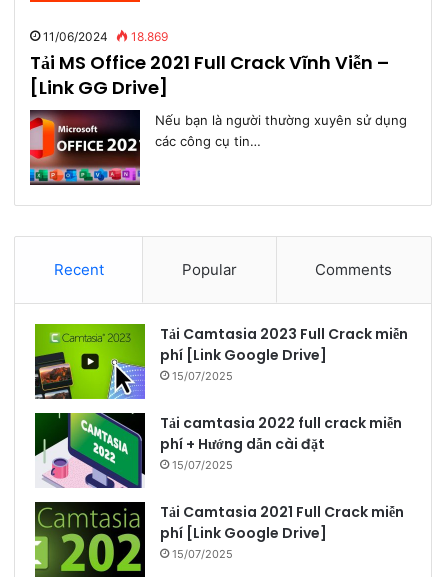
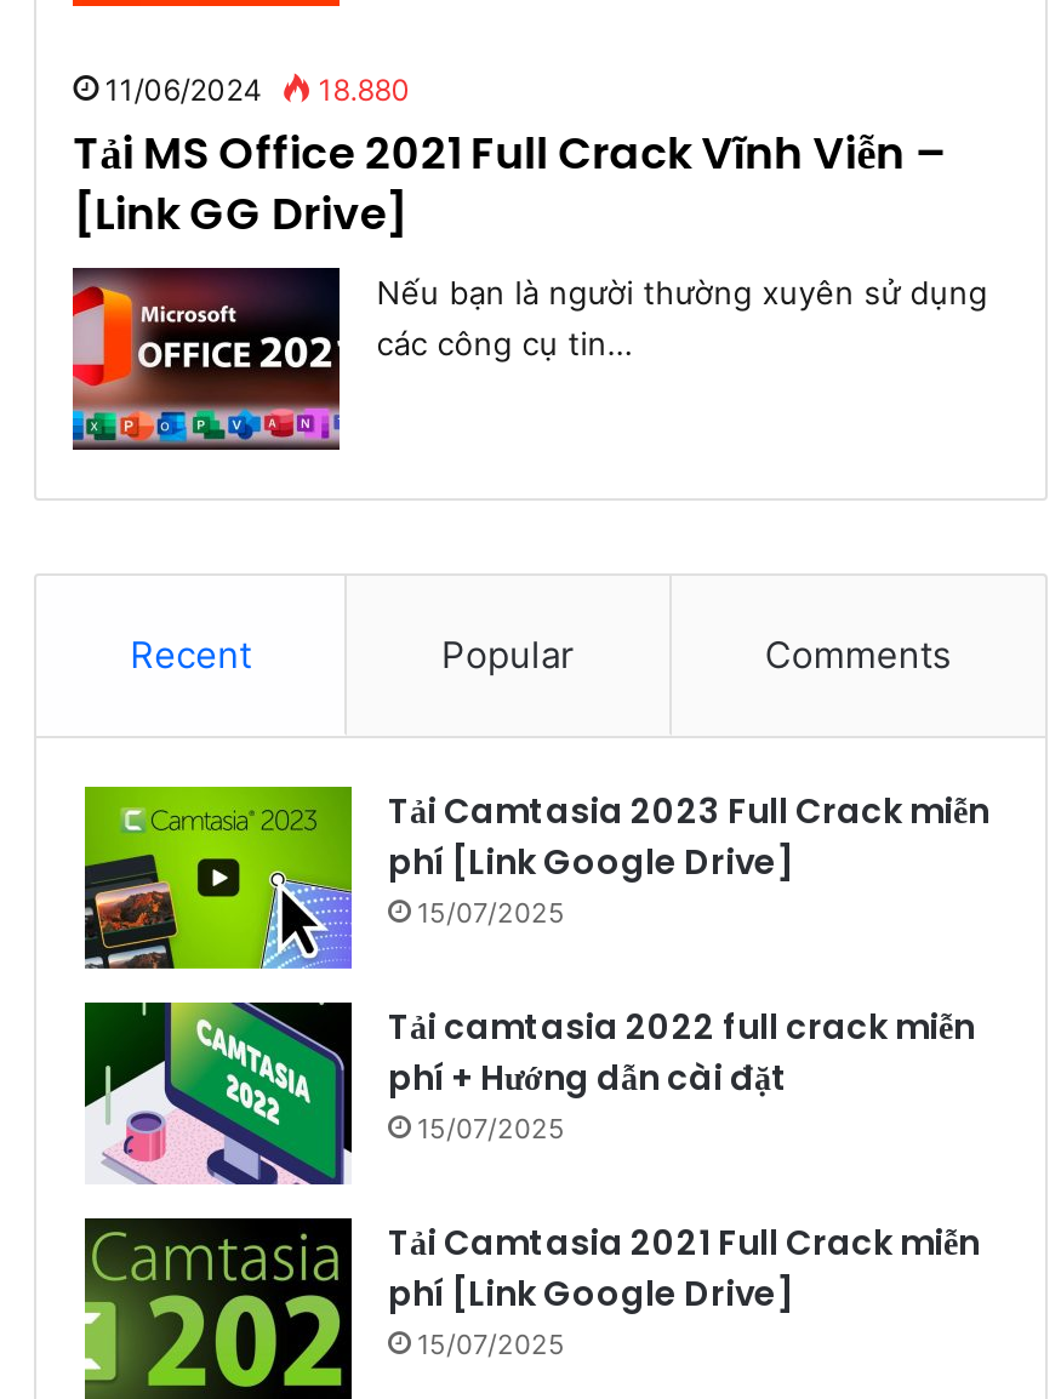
- 11/06/2024 18.869
+ 11/06/2024 18.880
